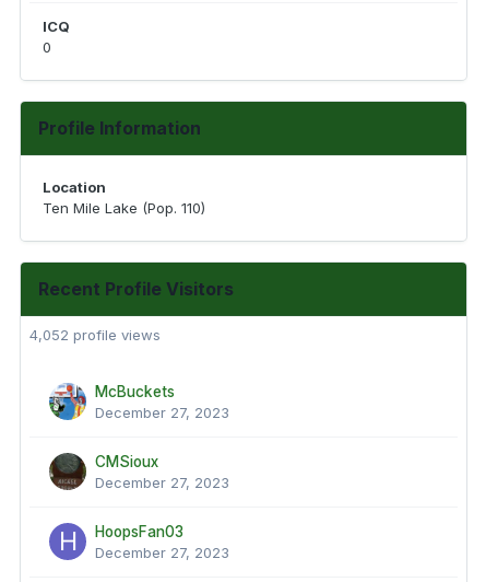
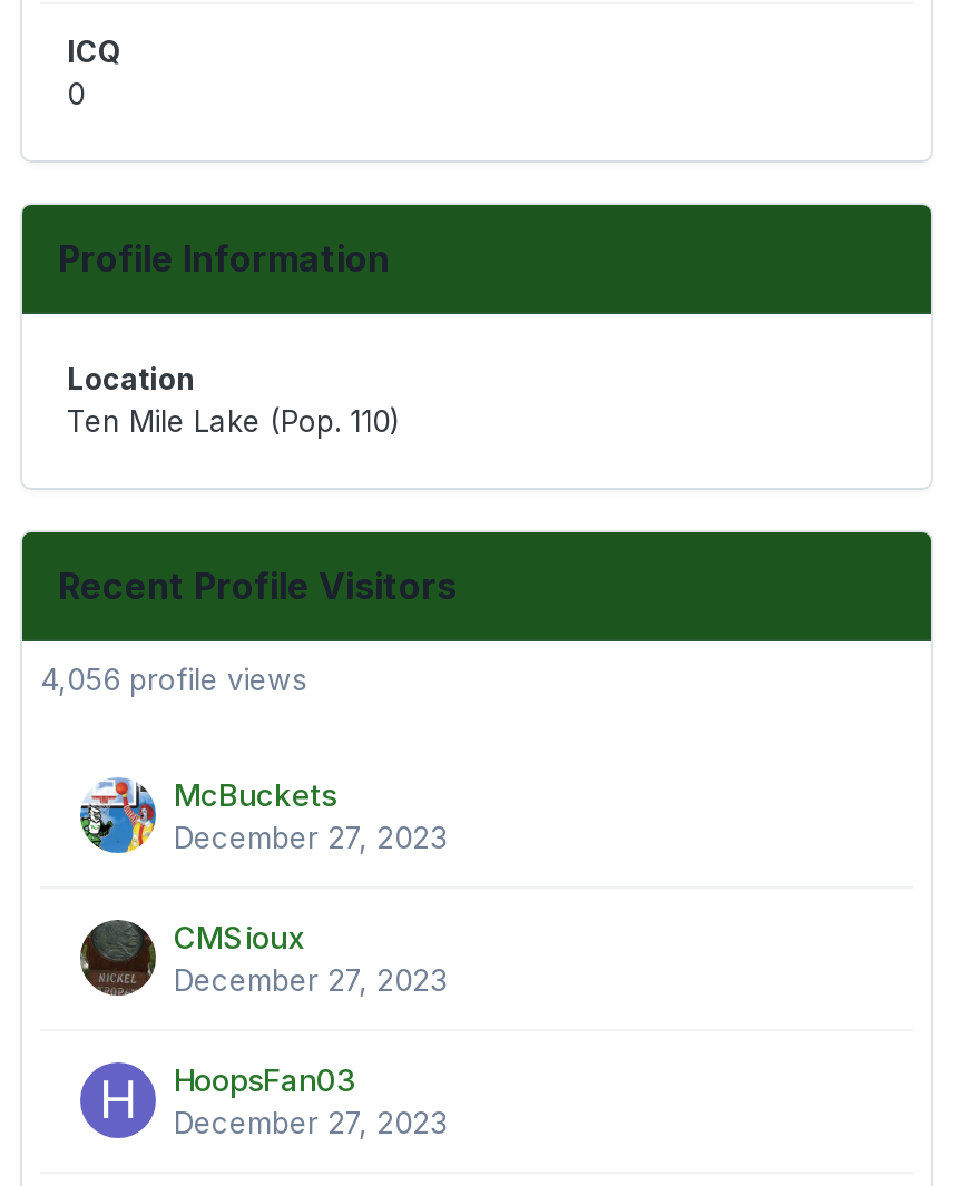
- 4,052 profile views
+ 4,056 profile views
